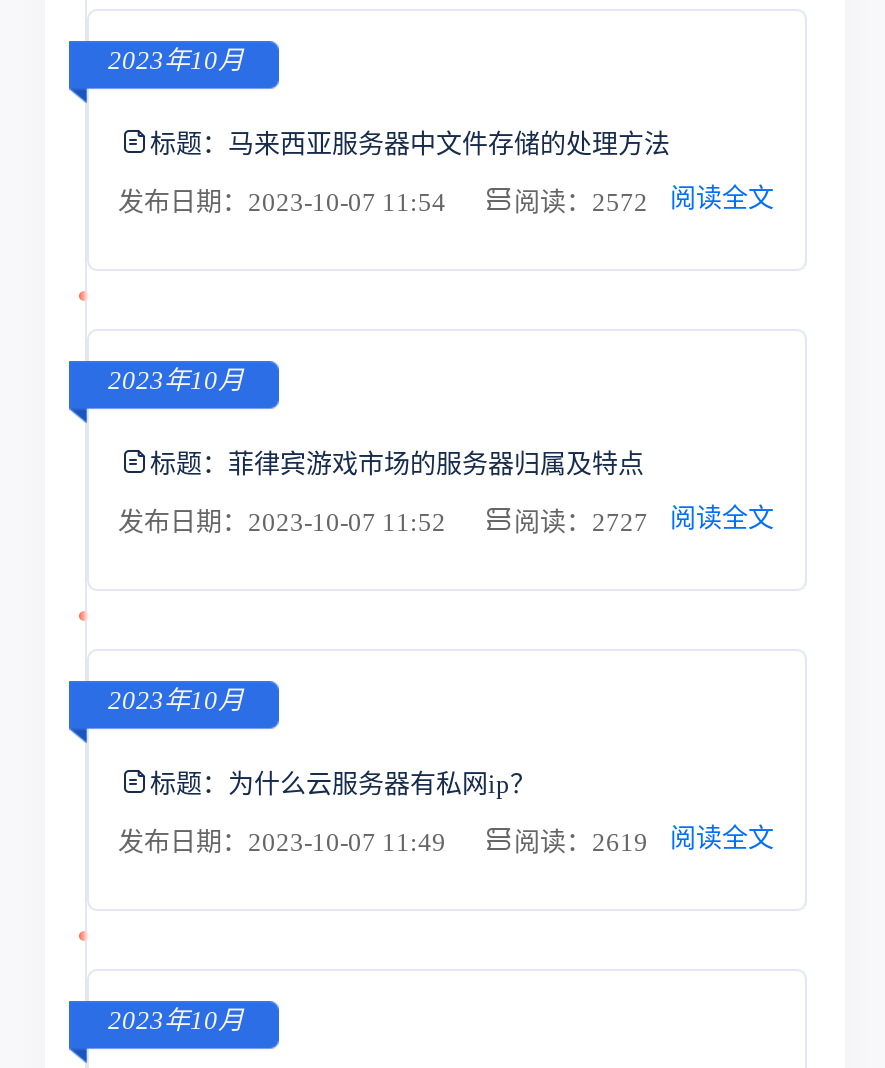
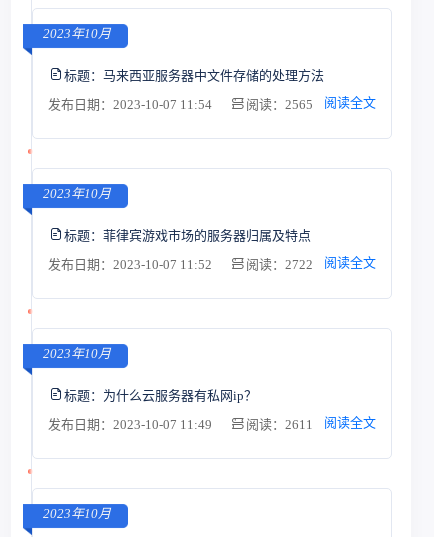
- 阅读：2572 阅读全文
+ 阅读：2565 阅读全文

- 阅读：2727 阅读全文
+ 阅读：2722 阅读全文

- 阅读：2619 阅读全文
+ 阅读：2611 阅读全文
